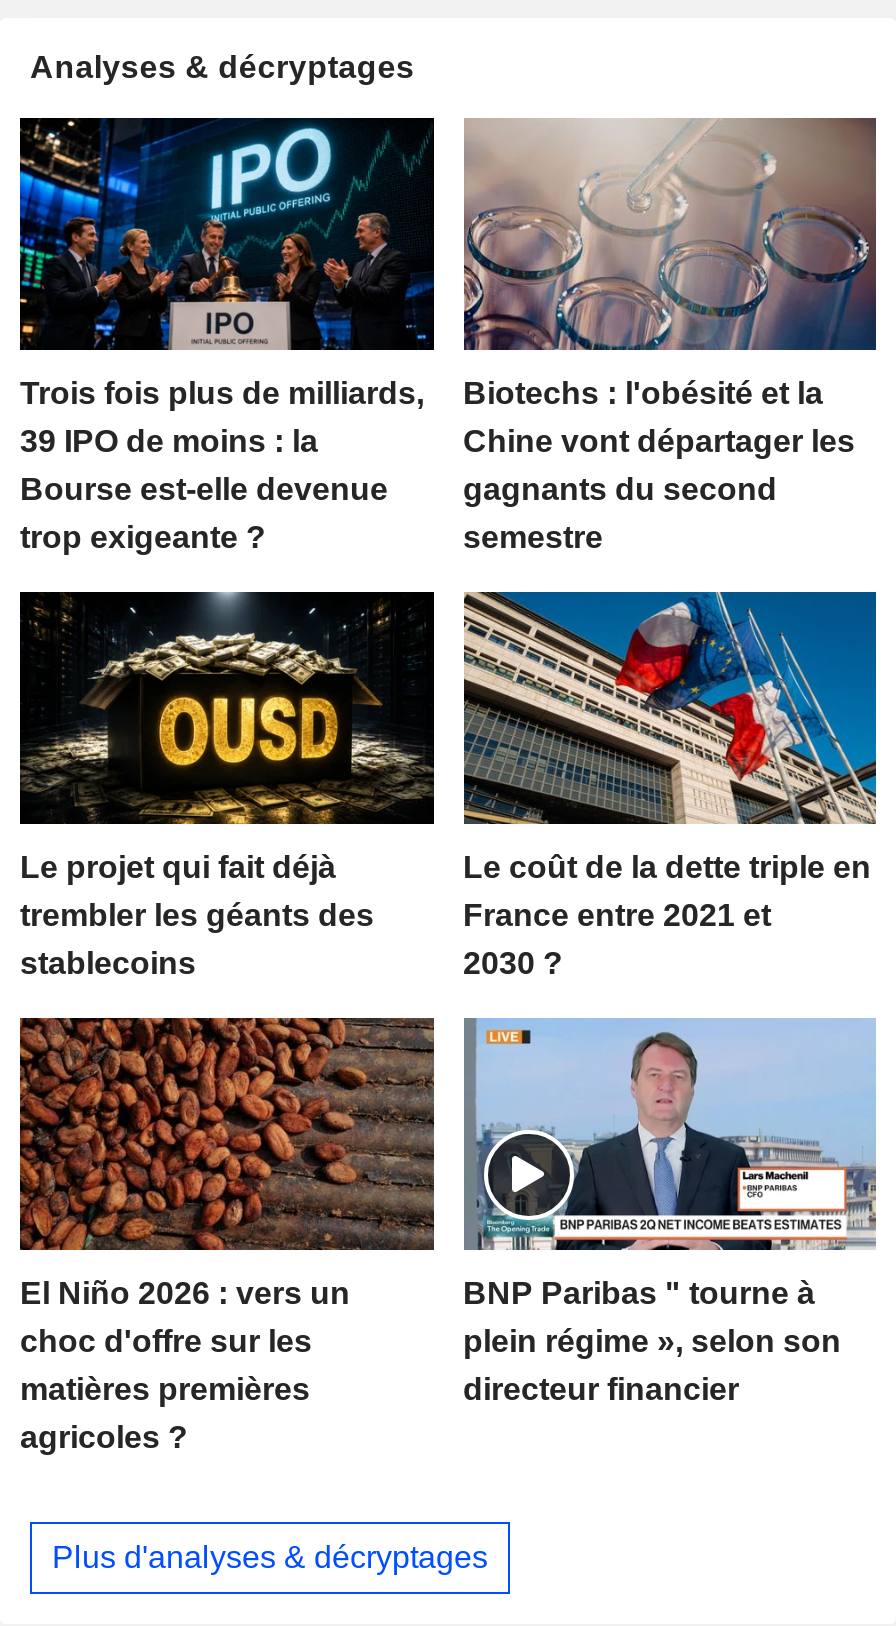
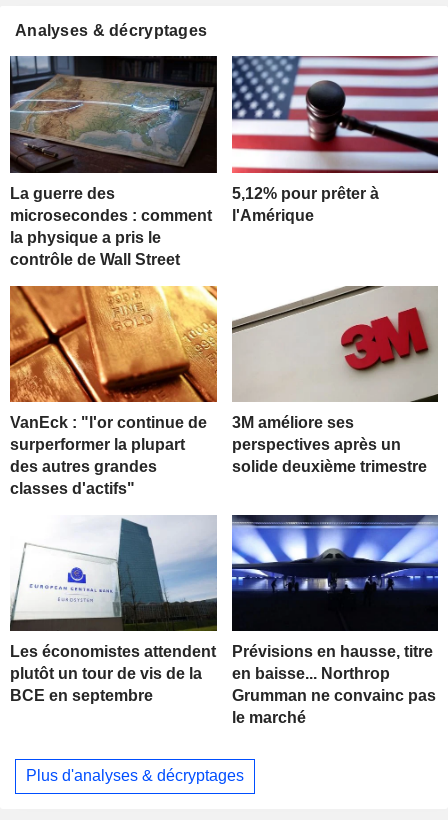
- [image]
- Trois fois plus de milliards,
- 39 IPO de moins : la
- Bourse est-elle devenue
- trop exigeante ?
+ [image]
+ La guerre des
+ microsecondes : comment
+ la physique a pris le
+ contrôle de Wall Street

- [image]
- Biotechs : l'obésité et la
- Chine vont départager les
- gagnants du second
- semestre
+ [image]
+ 5,12% pour prêter à
+ l'Amérique

- [image]
- Le projet qui fait déjà
- trembler les géants des
- stablecoins
+ [image]
+ VanEck : "l'or continue de
+ surperformer la plupart
+ des autres grandes
+ classes d'actifs"

- [image]
- Le coût de la dette triple en
- France entre 2021 et
- 2030 ?
+ [image]
+ 3M améliore ses
+ perspectives après un
+ solide deuxième trimestre

- [image]
- El Niño 2026 : vers un
- choc d'offre sur les
- matières premières
- agricoles ?
+ [image]
+ Les économistes attendent
+ plutôt un tour de vis de la
+ BCE en septembre

- [image]
- BNP Paribas " tourne à
- plein régime », selon son
- directeur financier
+ [image]
+ Prévisions en hausse, titre
+ en baisse... Northrop
+ Grumman ne convainc pas
+ le marché
